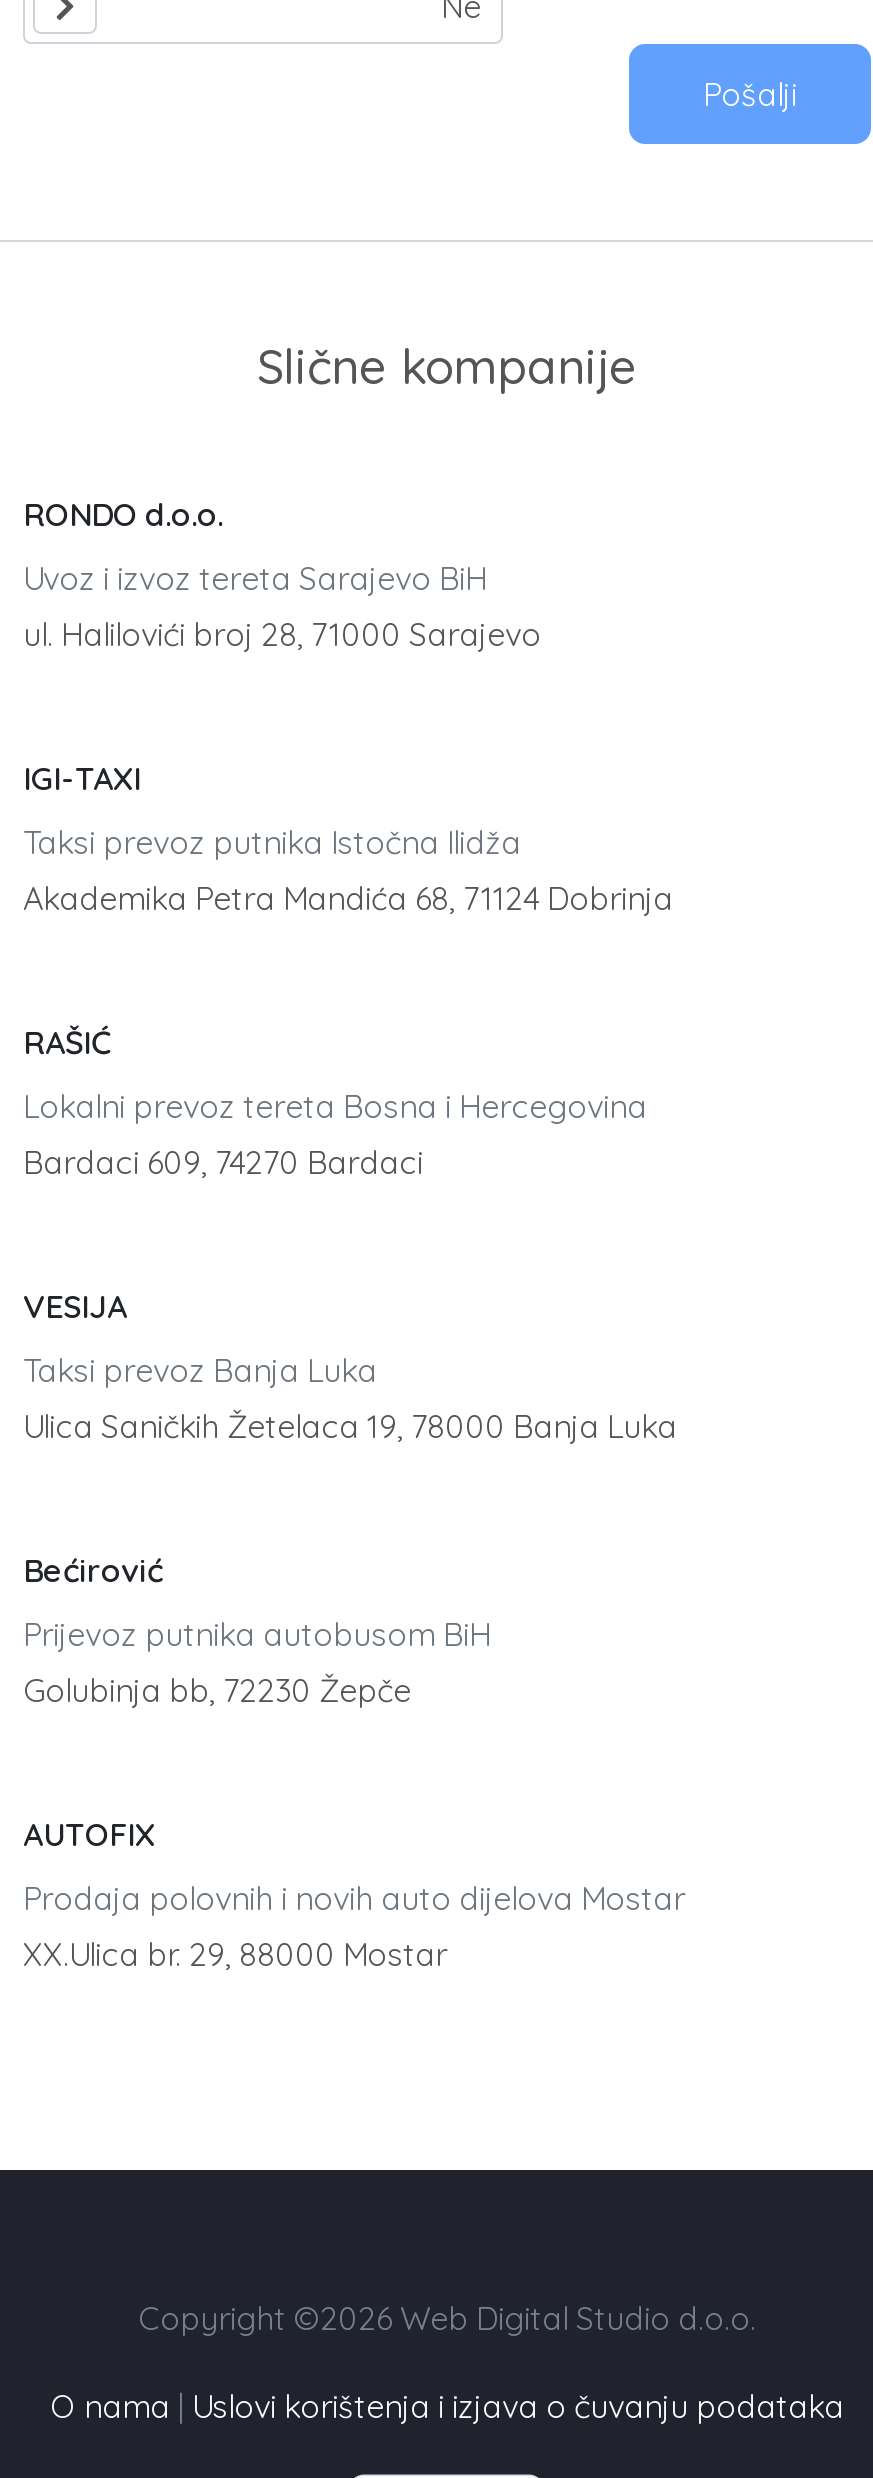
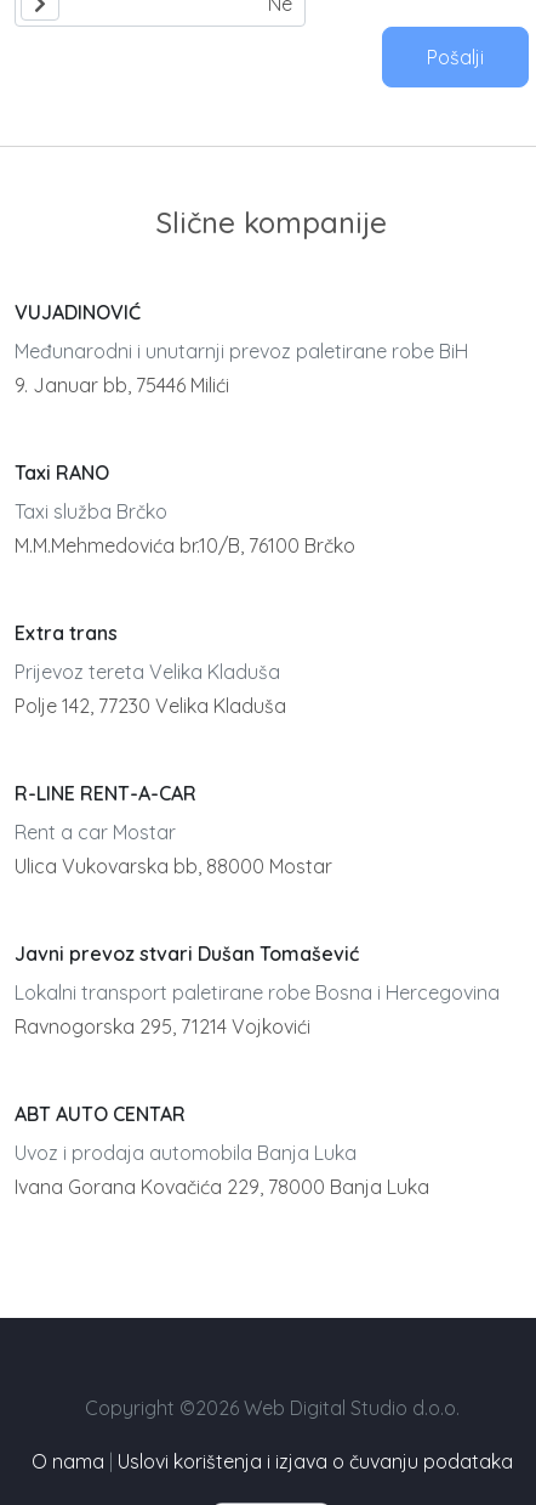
- RONDO d.o.o.
+ VUJADINOVIĆ

- Uvoz i izvoz tereta Sarajevo BiH
- ul. Halilovići broj 28, 71000 Sarajevo
+ Međunarodni i unutarnji prevoz paletirane robe BiH
+ 9. Januar bb, 75446 Milići

- IGI-TAXI
+ Taxi RANO

- Taksi prevoz putnika Istočna Ilidža
- Akademika Petra Mandića 68, 71124 Dobrinja
+ Taxi služba Brčko
+ M.M.Mehmedovića br.10/B, 76100 Brčko

- RAŠIĆ
+ Extra trans

- Lokalni prevoz tereta Bosna i Hercegovina
- Bardaci 609, 74270 Bardaci
+ Prijevoz tereta Velika Kladuša
+ Polje 142, 77230 Velika Kladuša

- VESIJA
+ R-LINE RENT-A-CAR

- Taksi prevoz Banja Luka
- Ulica Saničkih Žetelaca 19, 78000 Banja Luka
+ Rent a car Mostar
+ Ulica Vukovarska bb, 88000 Mostar

- Bećirović
+ Javni prevoz stvari Dušan Tomašević

- Prijevoz putnika autobusom BiH
- Golubinja bb, 72230 Žepče
+ Lokalni transport paletirane robe Bosna i Hercegovina
+ Ravnogorska 295, 71214 Vojkovići

- AUTOFIX
+ ABT AUTO CENTAR

- Prodaja polovnih i novih auto dijelova Mostar
- XX.Ulica br. 29, 88000 Mostar
+ Uvoz i prodaja automobila Banja Luka
+ Ivana Gorana Kovačića 229, 78000 Banja Luka
